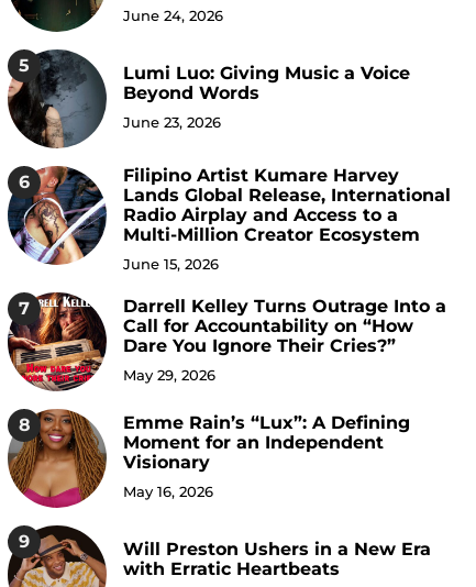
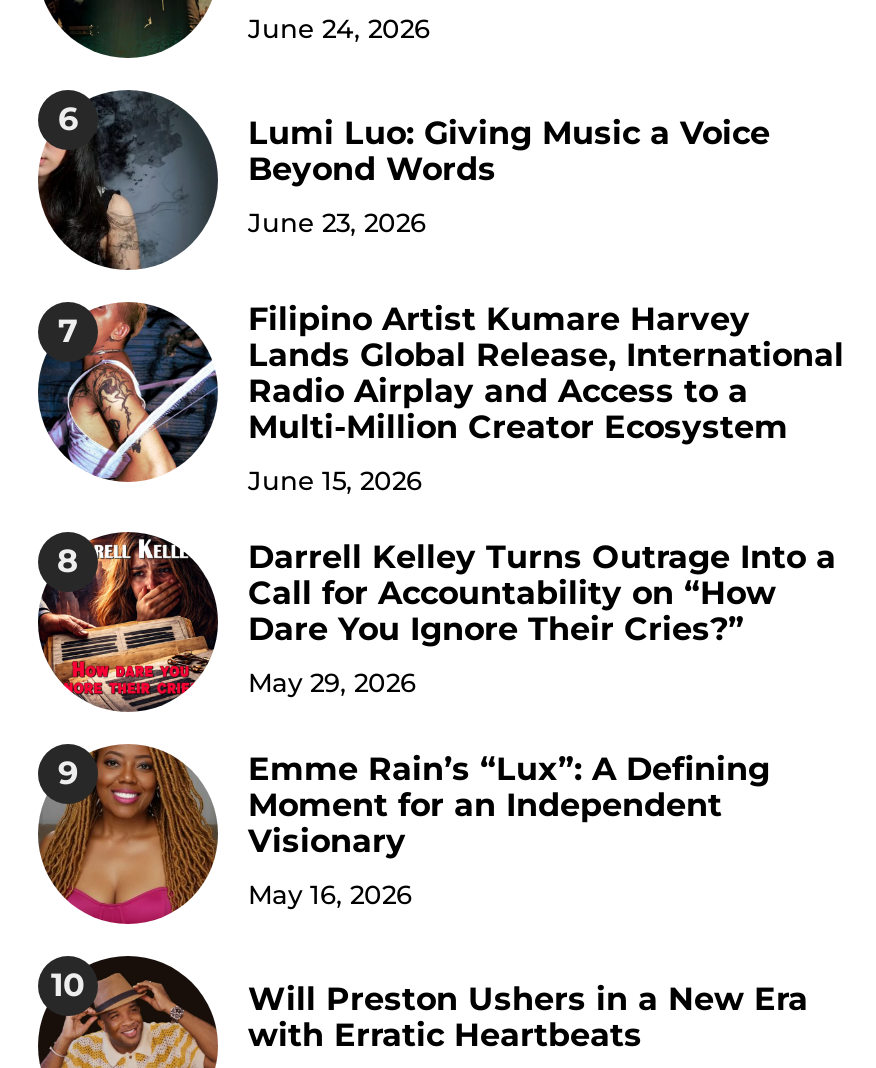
- 5
+ 6

- 6
+ 7

- 7
+ 8

- 8
+ 9

- 9
+ 10
